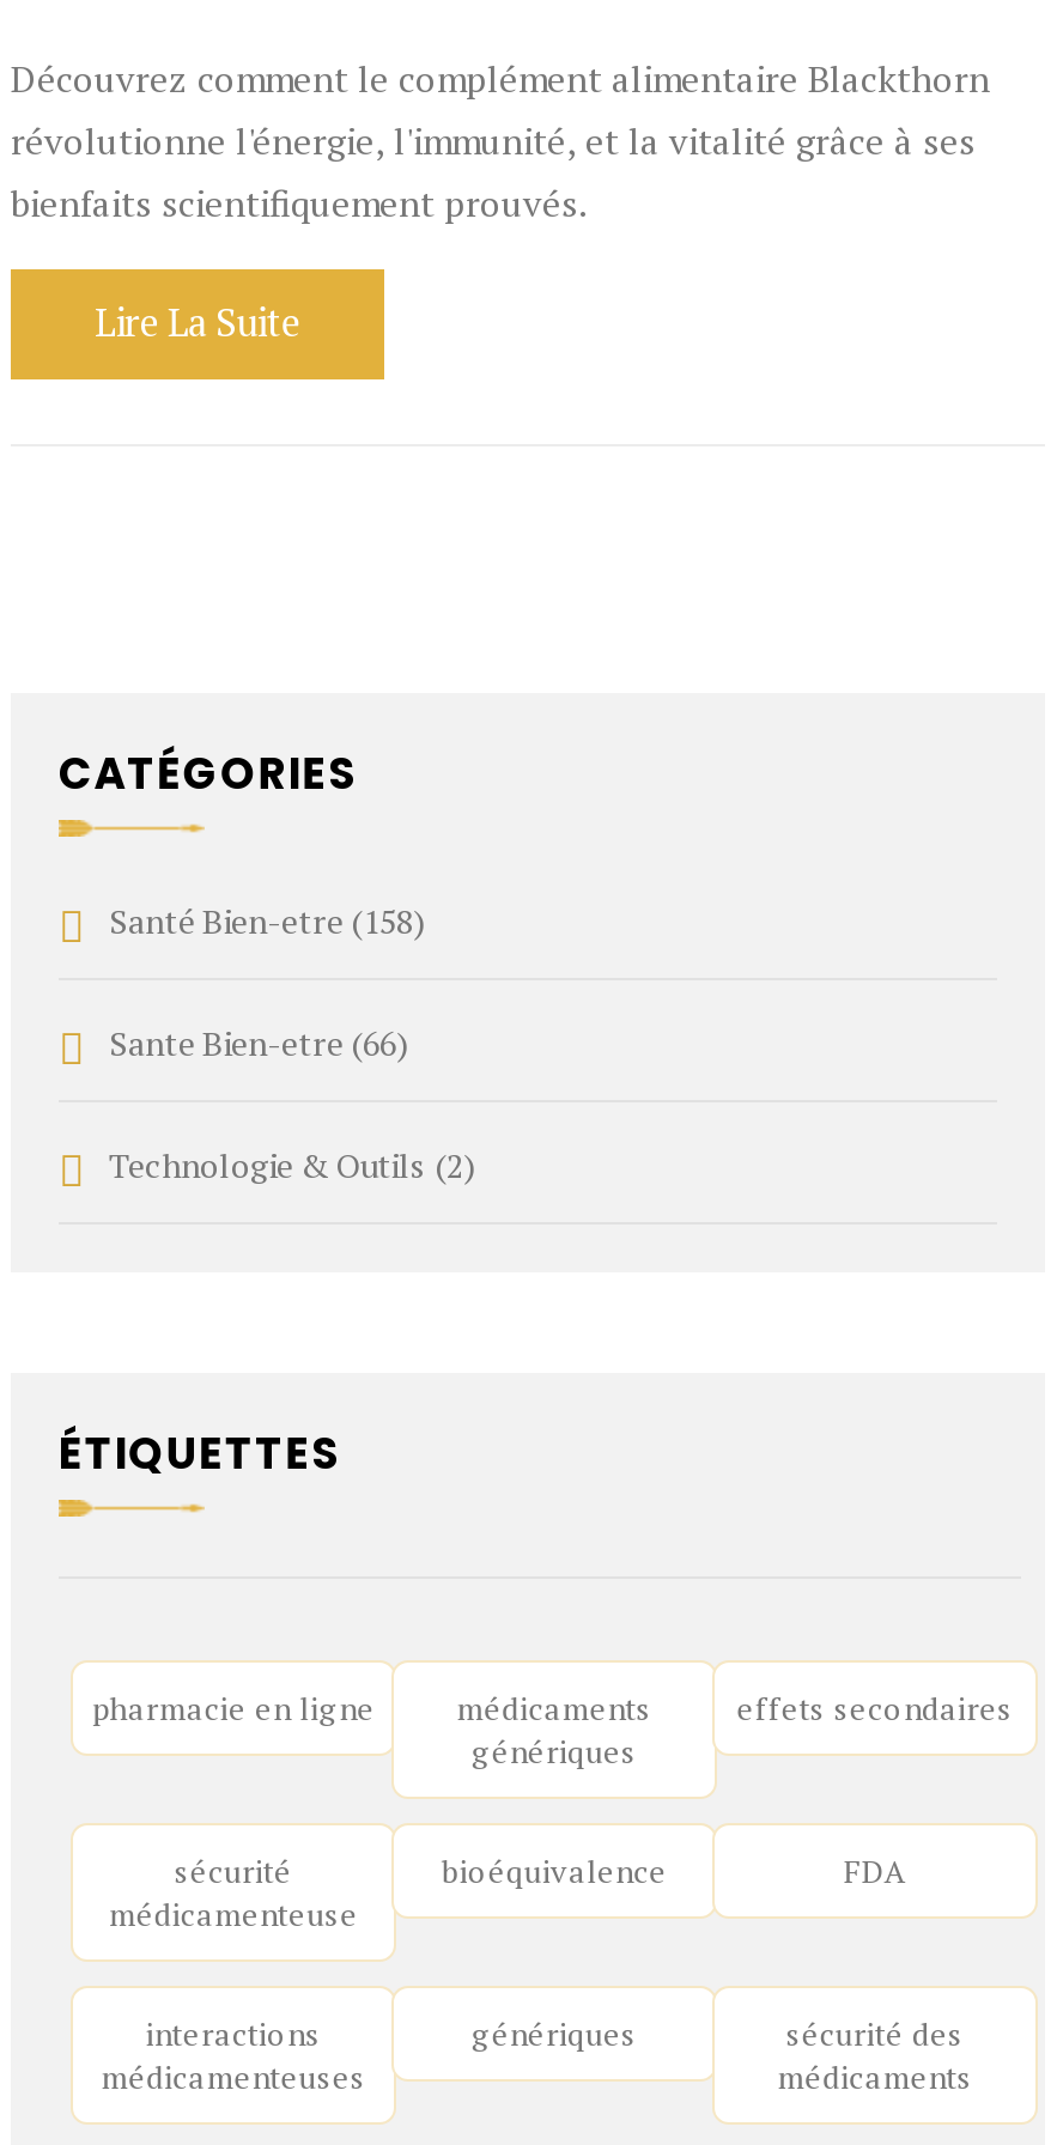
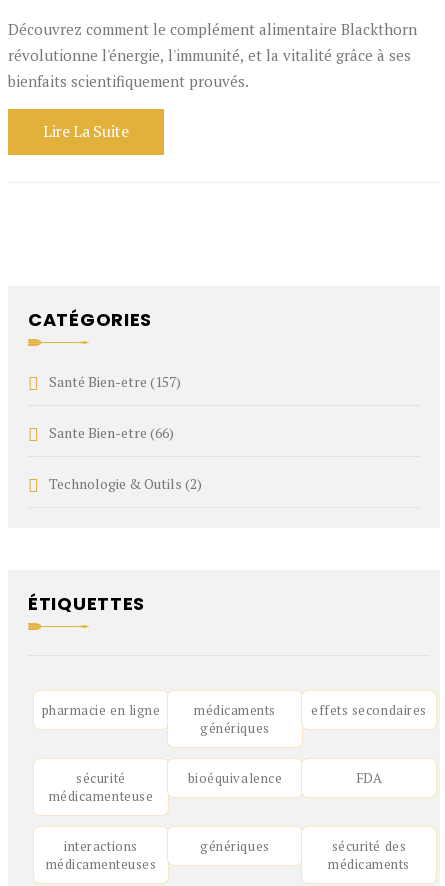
- Santé Bien-etre (158)
+ Santé Bien-etre (157)
